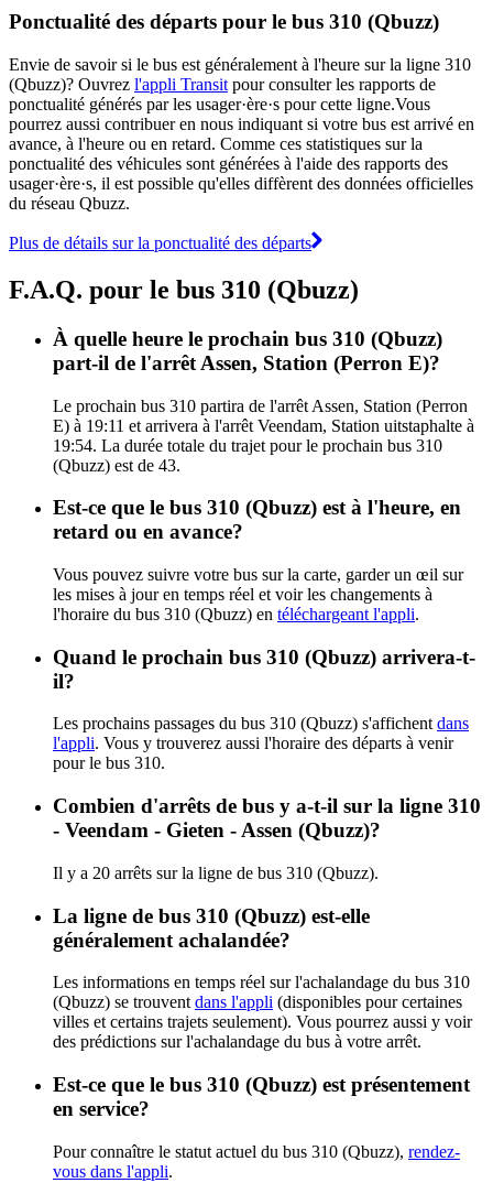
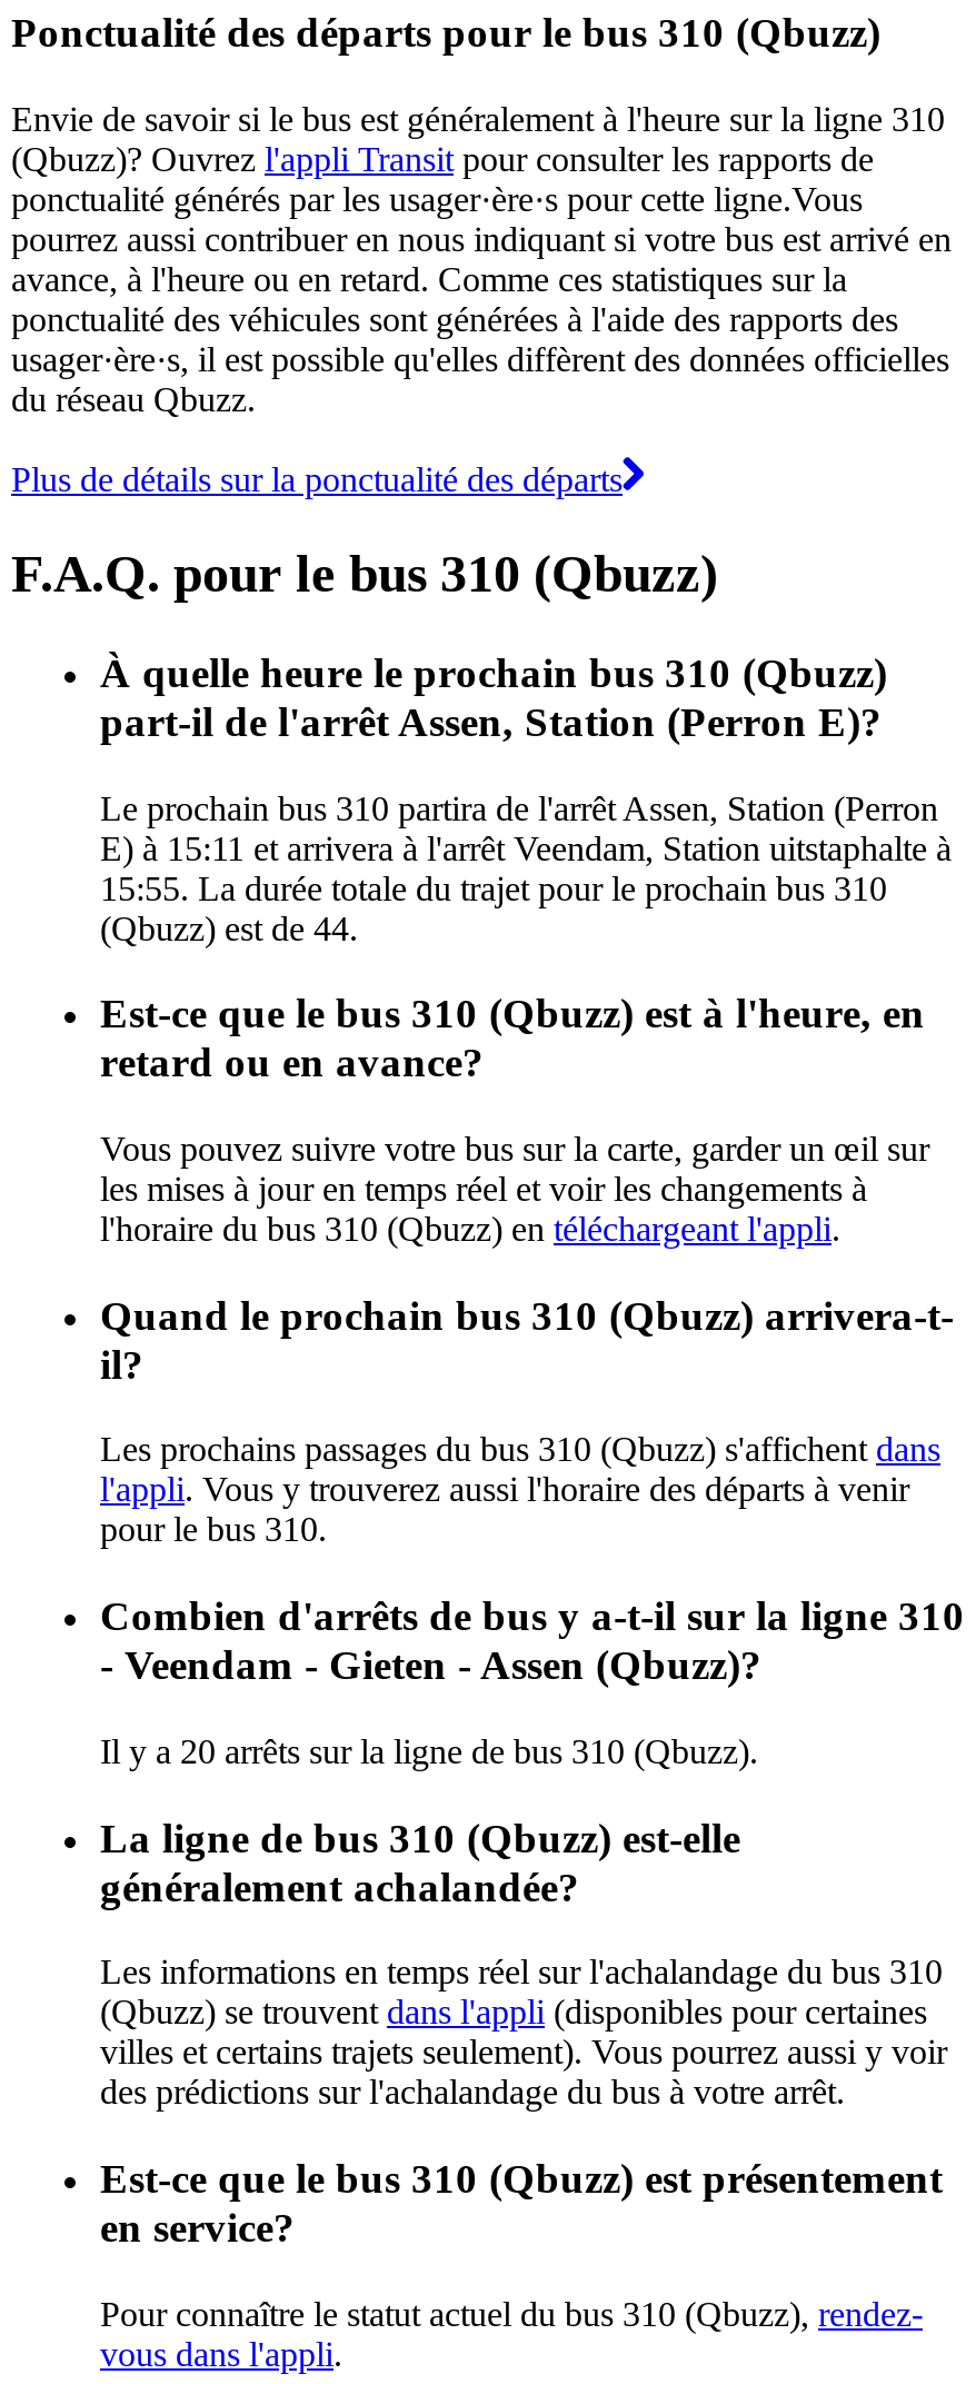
- E) à 19:11 et arrivera à l'arrêt Veendam, Station uitstaphalte à
+ E) à 15:11 et arrivera à l'arrêt Veendam, Station uitstaphalte à

- 19:54. La durée totale du trajet pour le prochain bus 310
+ 15:55. La durée totale du trajet pour le prochain bus 310

- (Qbuzz) est de 43.
+ (Qbuzz) est de 44.
